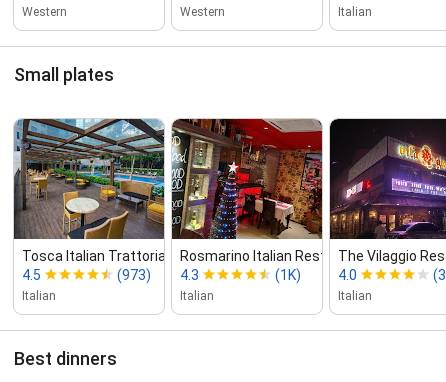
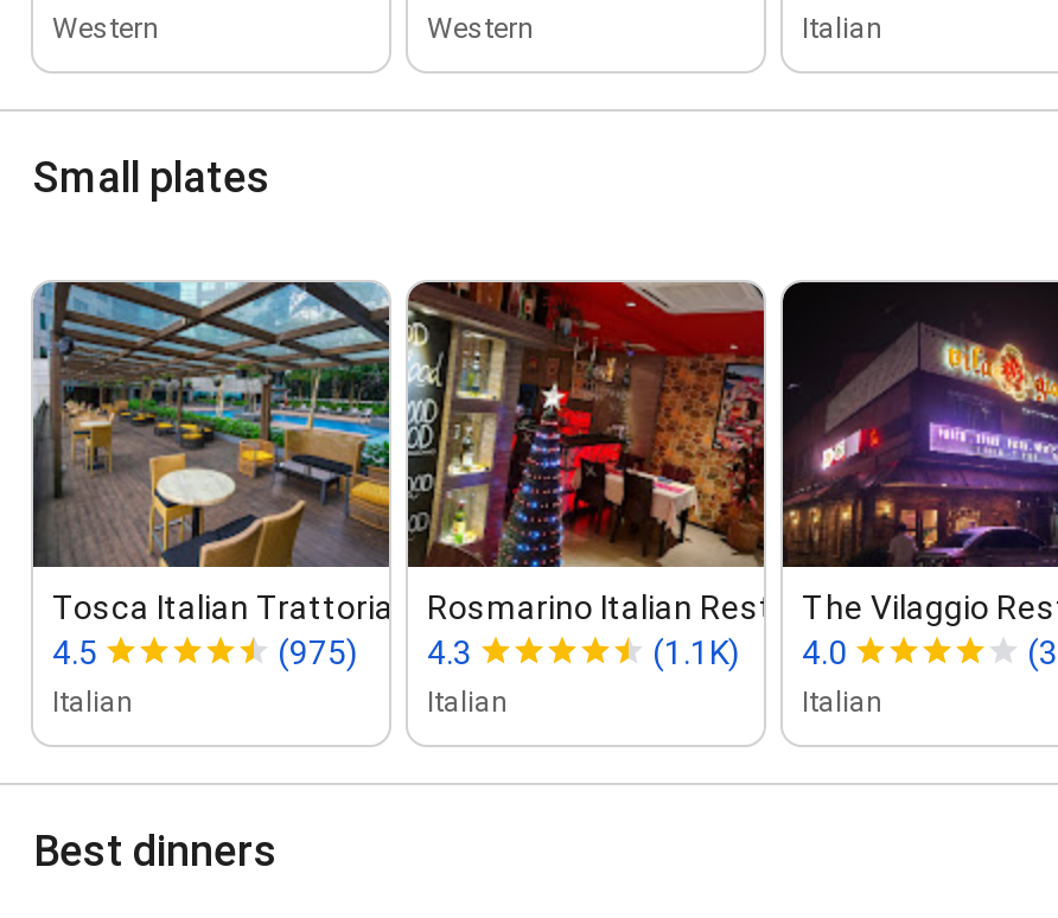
- (973) 4.3
+ (975) 4.3

- (1K)
+ (1.1K)
